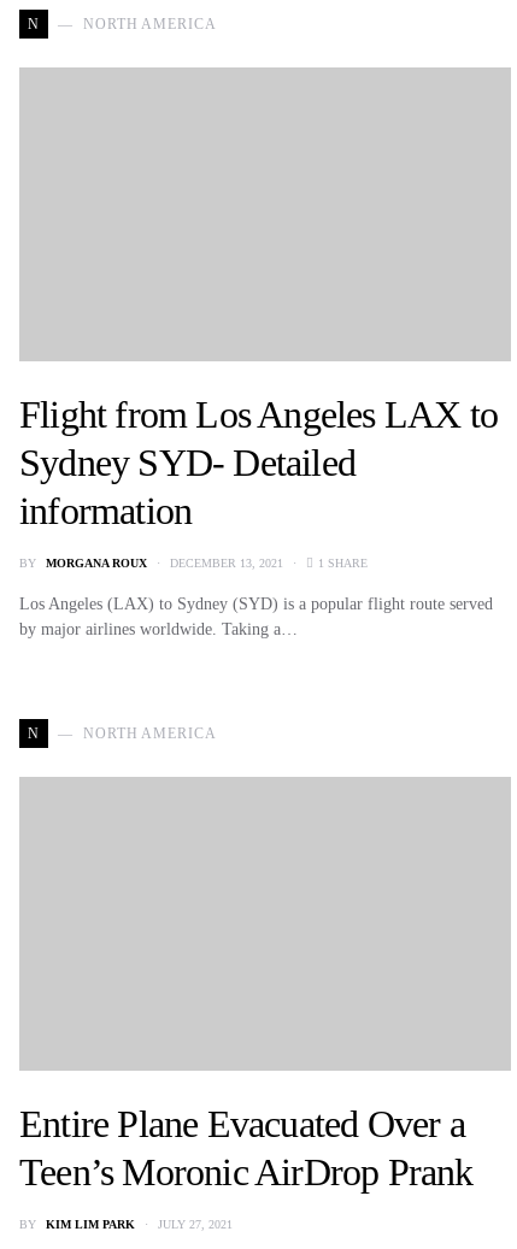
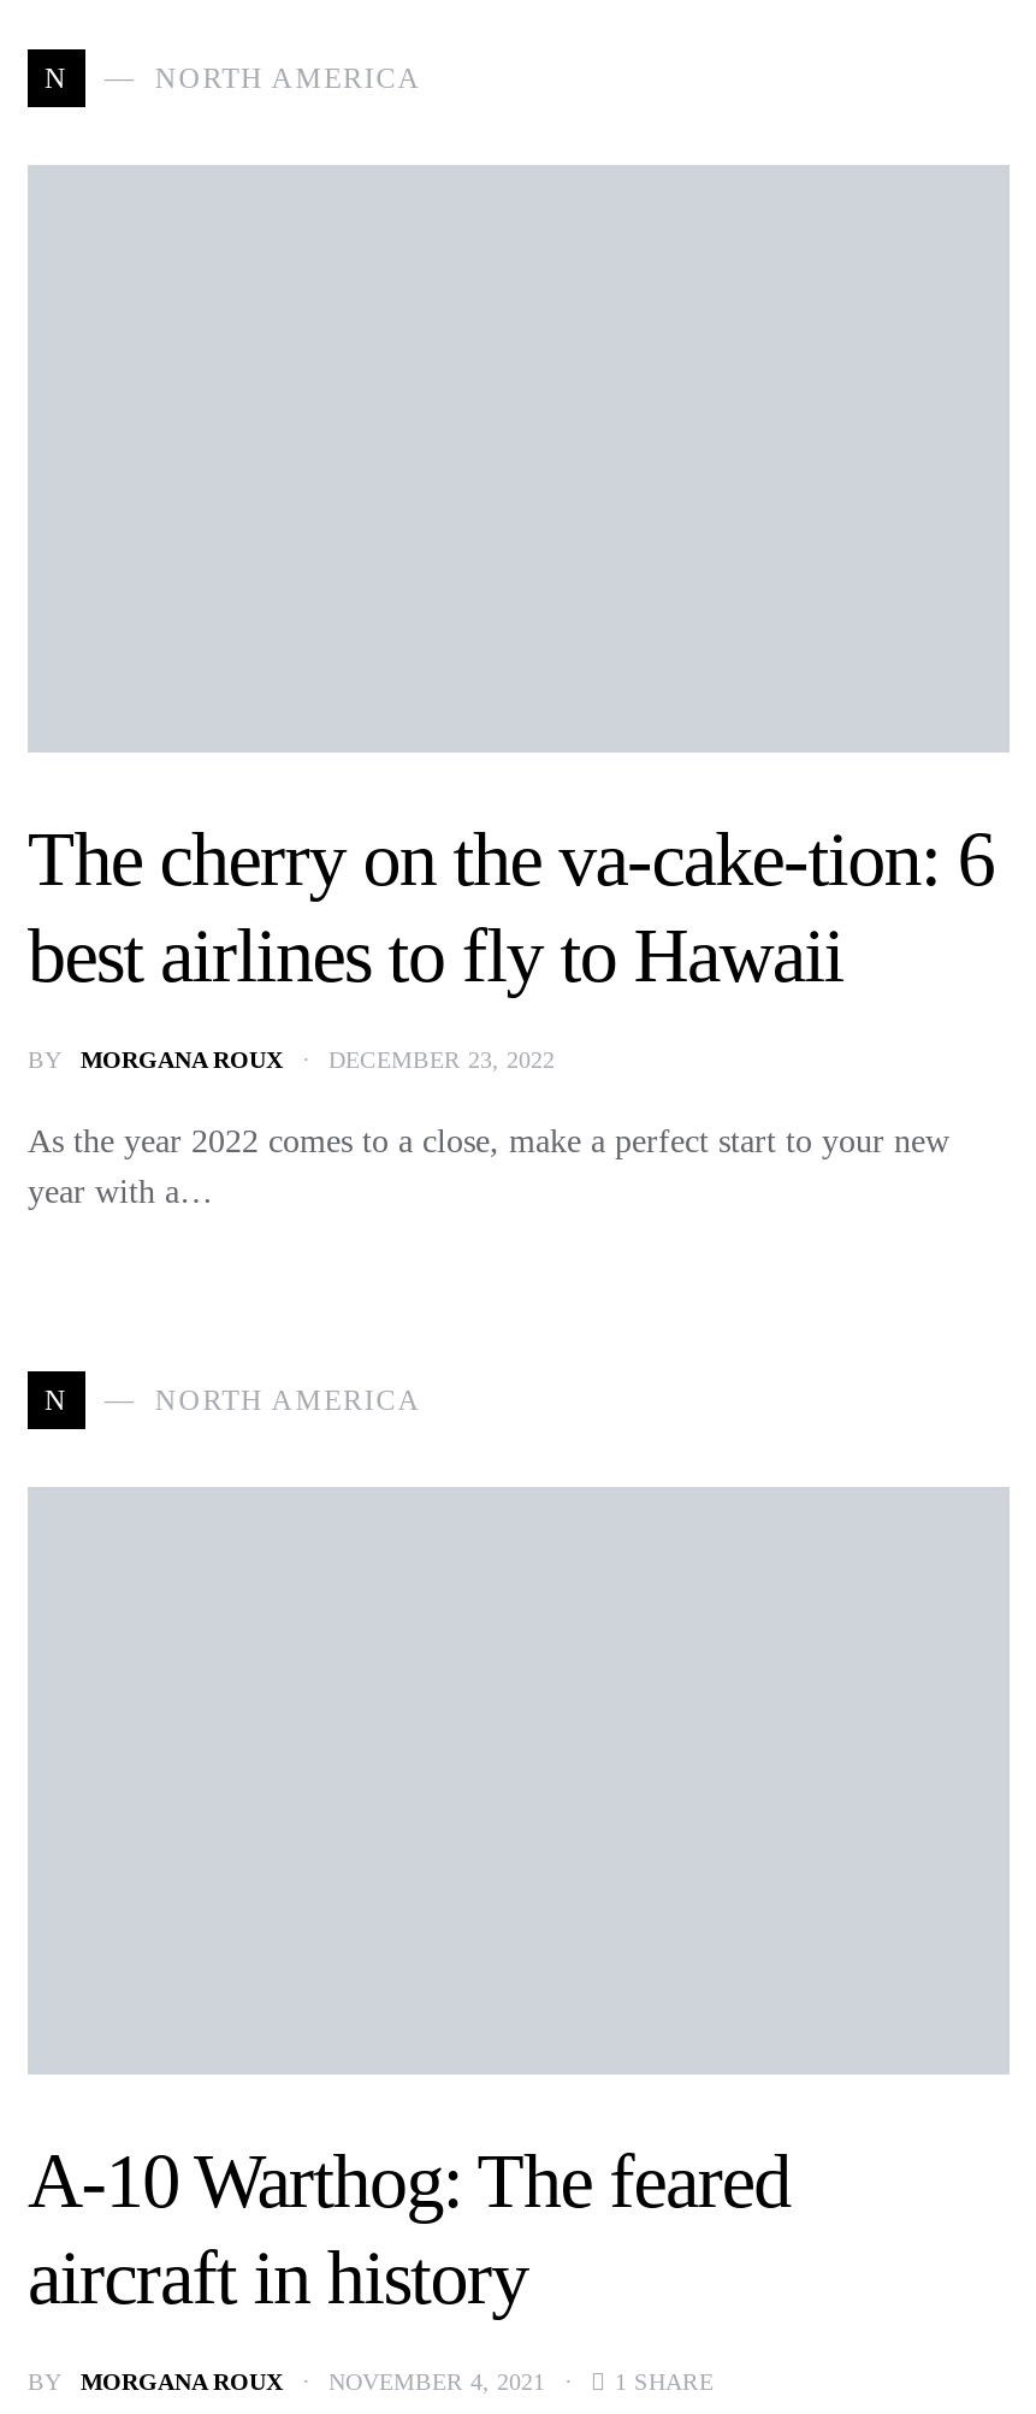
- Flight from Los Angeles LAX to
- Sydney SYD- Detailed
- information
+ The cherry on the va-cake-tion: 6
+ best airlines to fly to Hawaii

- DECEMBER 13, 2021
- 1 SHARE
+ DECEMBER 23, 2022

- Los Angeles (LAX) to Sydney (SYD) is a popular flight route served
- by major airlines worldwide. Taking a…
+ As the year 2022 comes to a close, make a perfect start to your new
+ year with a…

- Entire Plane Evacuated Over a
- Teen’s Moronic AirDrop Prank
+ A-10 Warthog: The feared
+ aircraft in history

- KIM LIM PARK
- JULY 27, 2021
+ MORGANA ROUX
+ NOVEMBER 4, 2021
+ 1 SHARE
